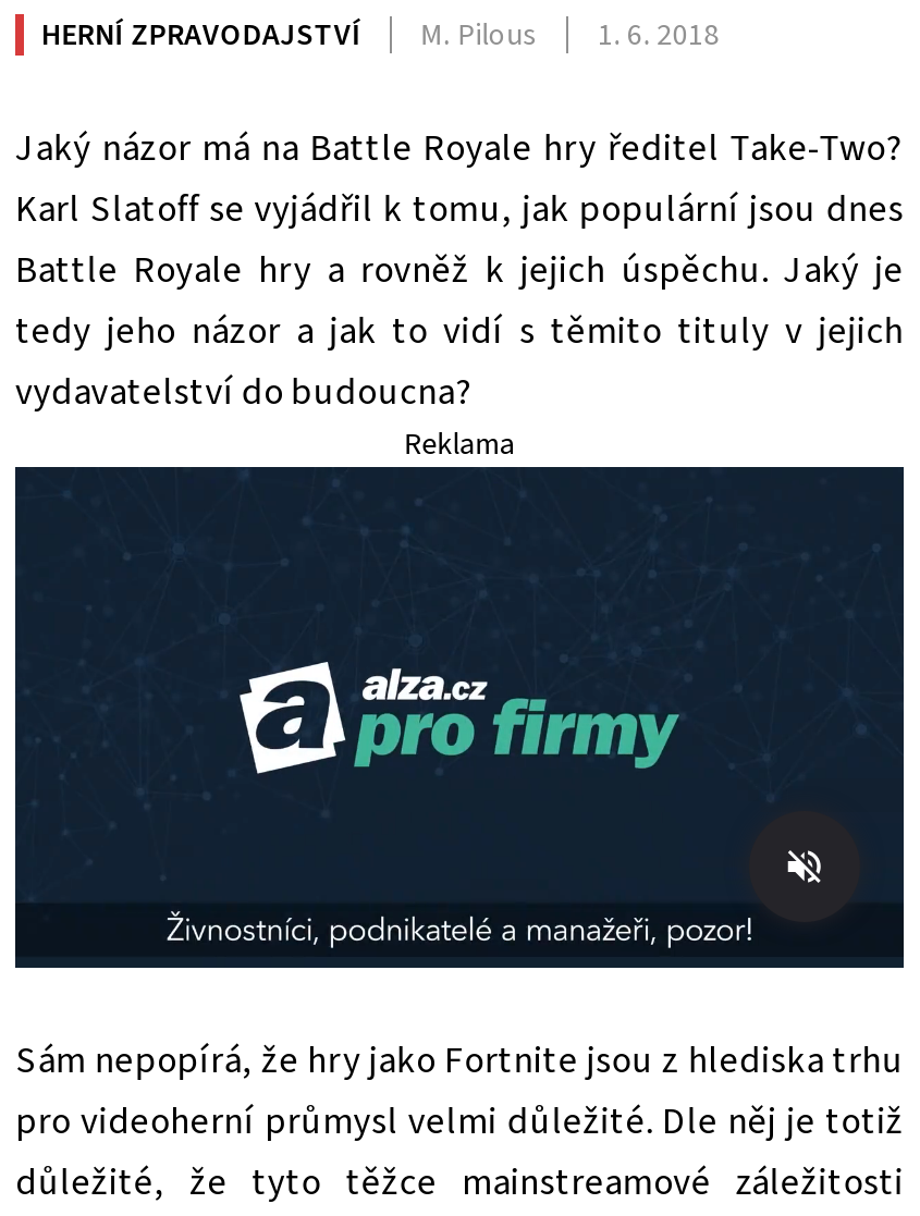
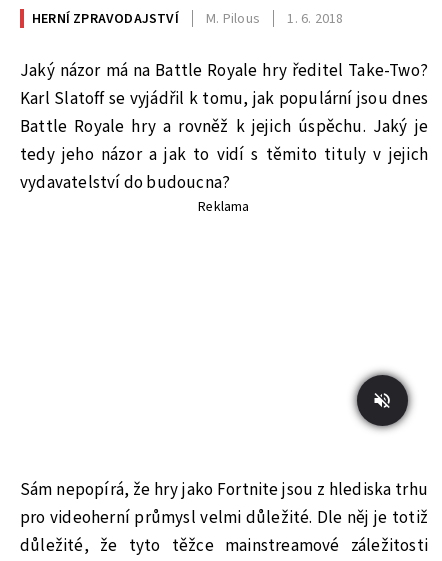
- [image]
